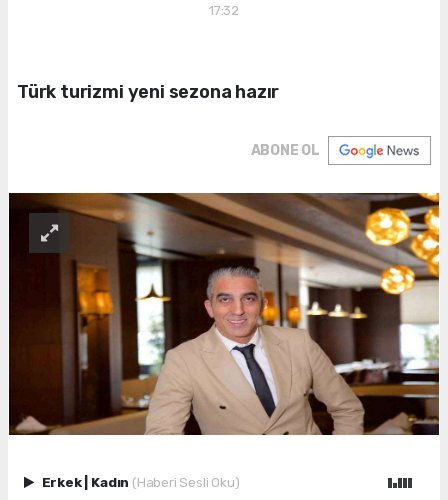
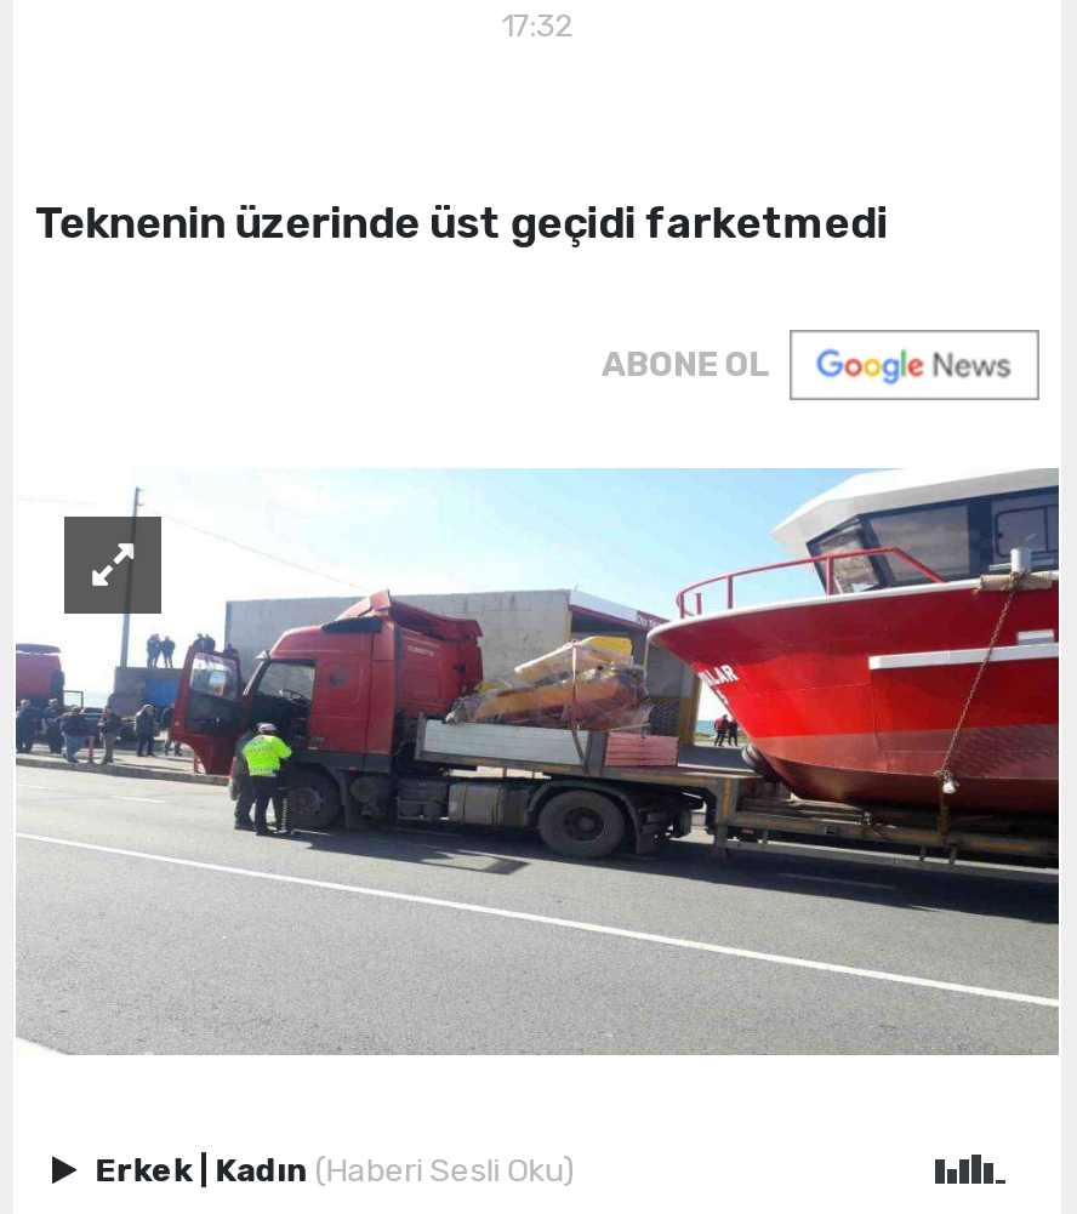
- Türk turizmi yeni sezona hazır
+ Teknenin üzerinde üst geçidi farketmedi

- [image]
+ [image]
